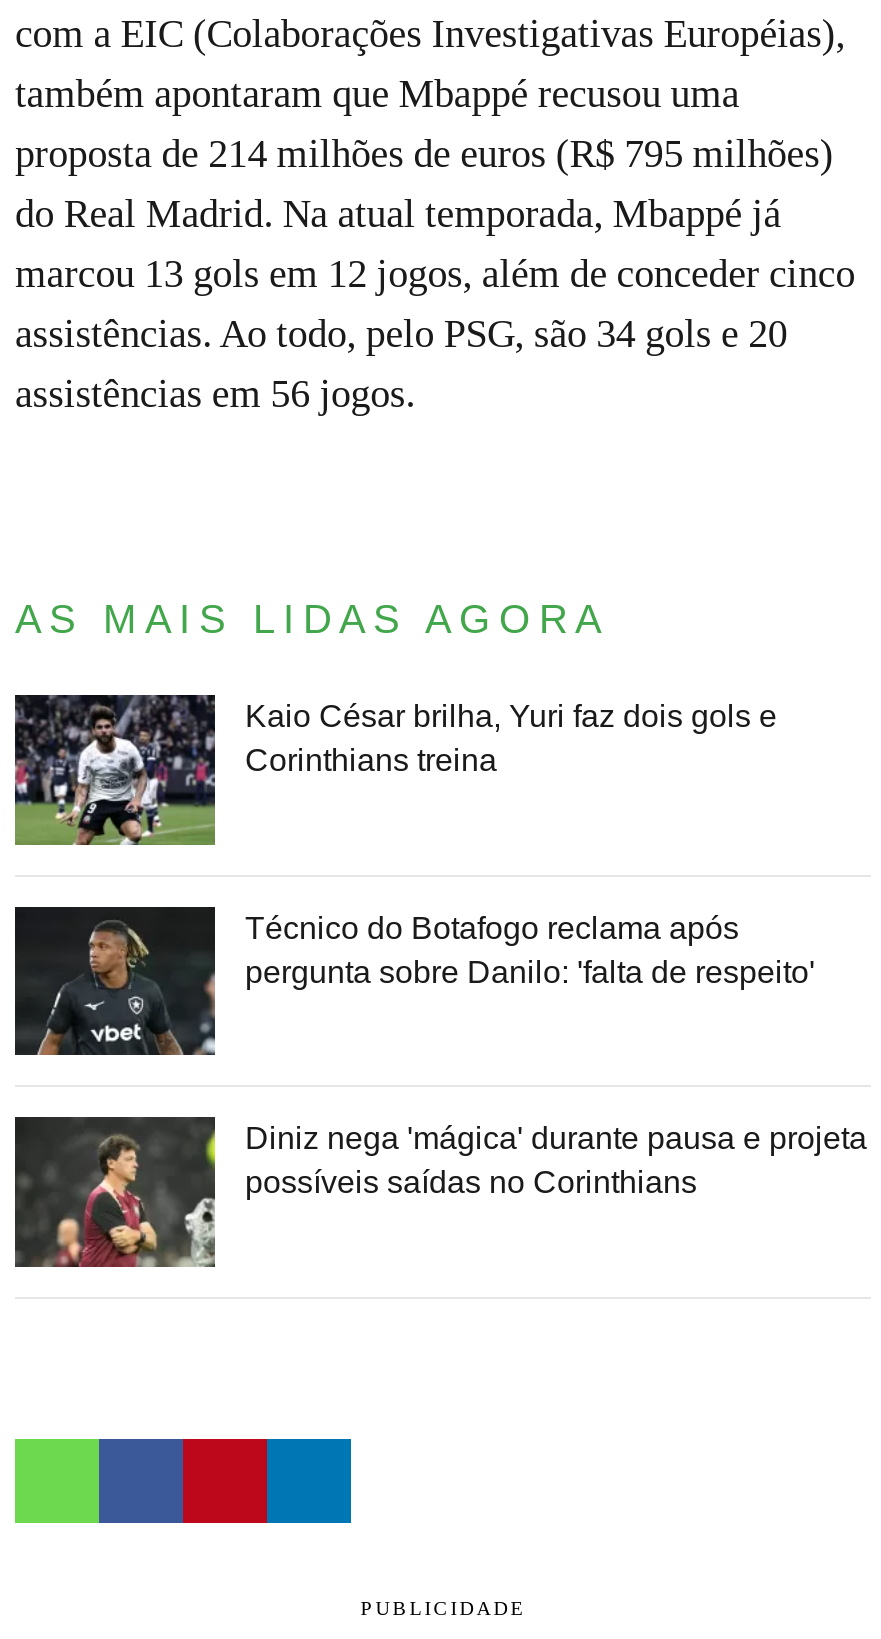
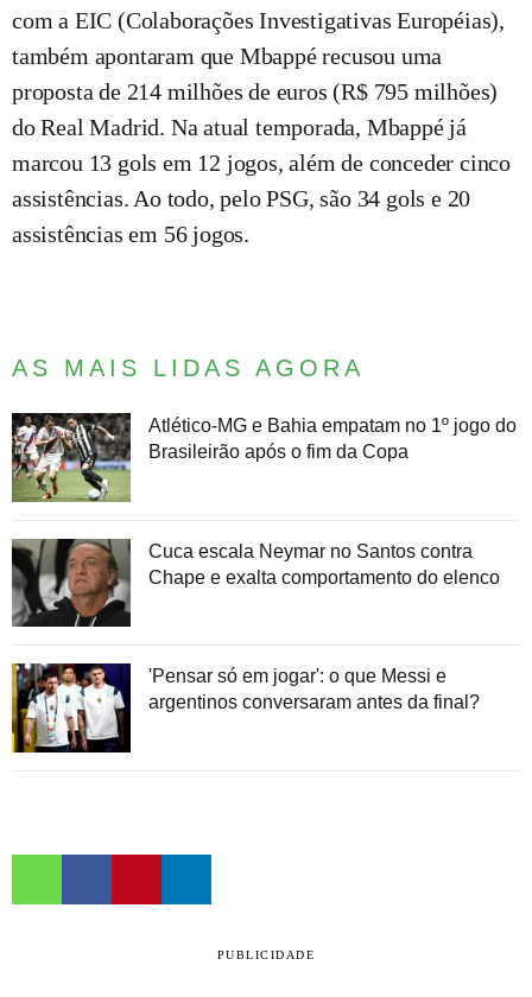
- [image]
- Kaio César brilha, Yuri faz dois gols e
- Corinthians treina
+ [image]
+ Atlético-MG e Bahia empatam no 1º jogo do
+ Brasileirão após o fim da Copa

- [image]
- Técnico do Botafogo reclama após
- pergunta sobre Danilo: 'falta de respeito'
+ [image]
+ Cuca escala Neymar no Santos contra
+ Chape e exalta comportamento do elenco

- [image]
- Diniz nega 'mágica' durante pausa e projeta
- possíveis saídas no Corinthians
+ [image]
+ 'Pensar só em jogar': o que Messi e
+ argentinos conversaram antes da final?
